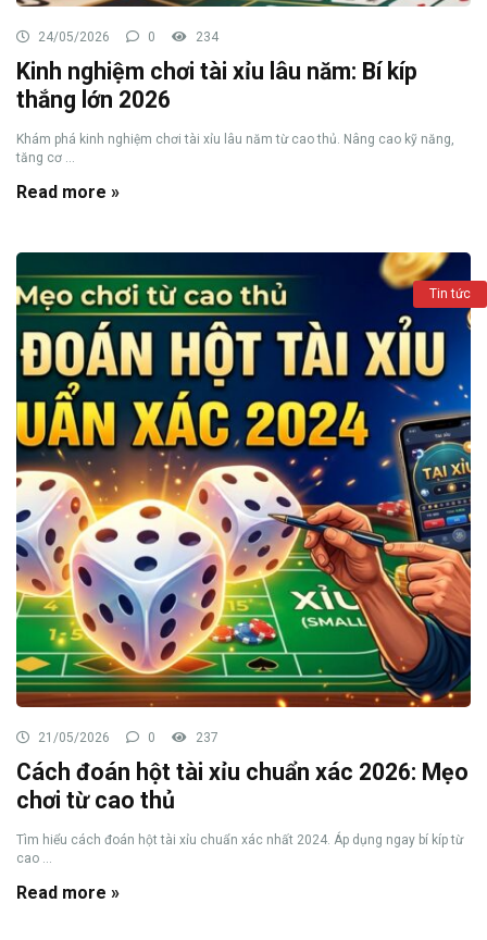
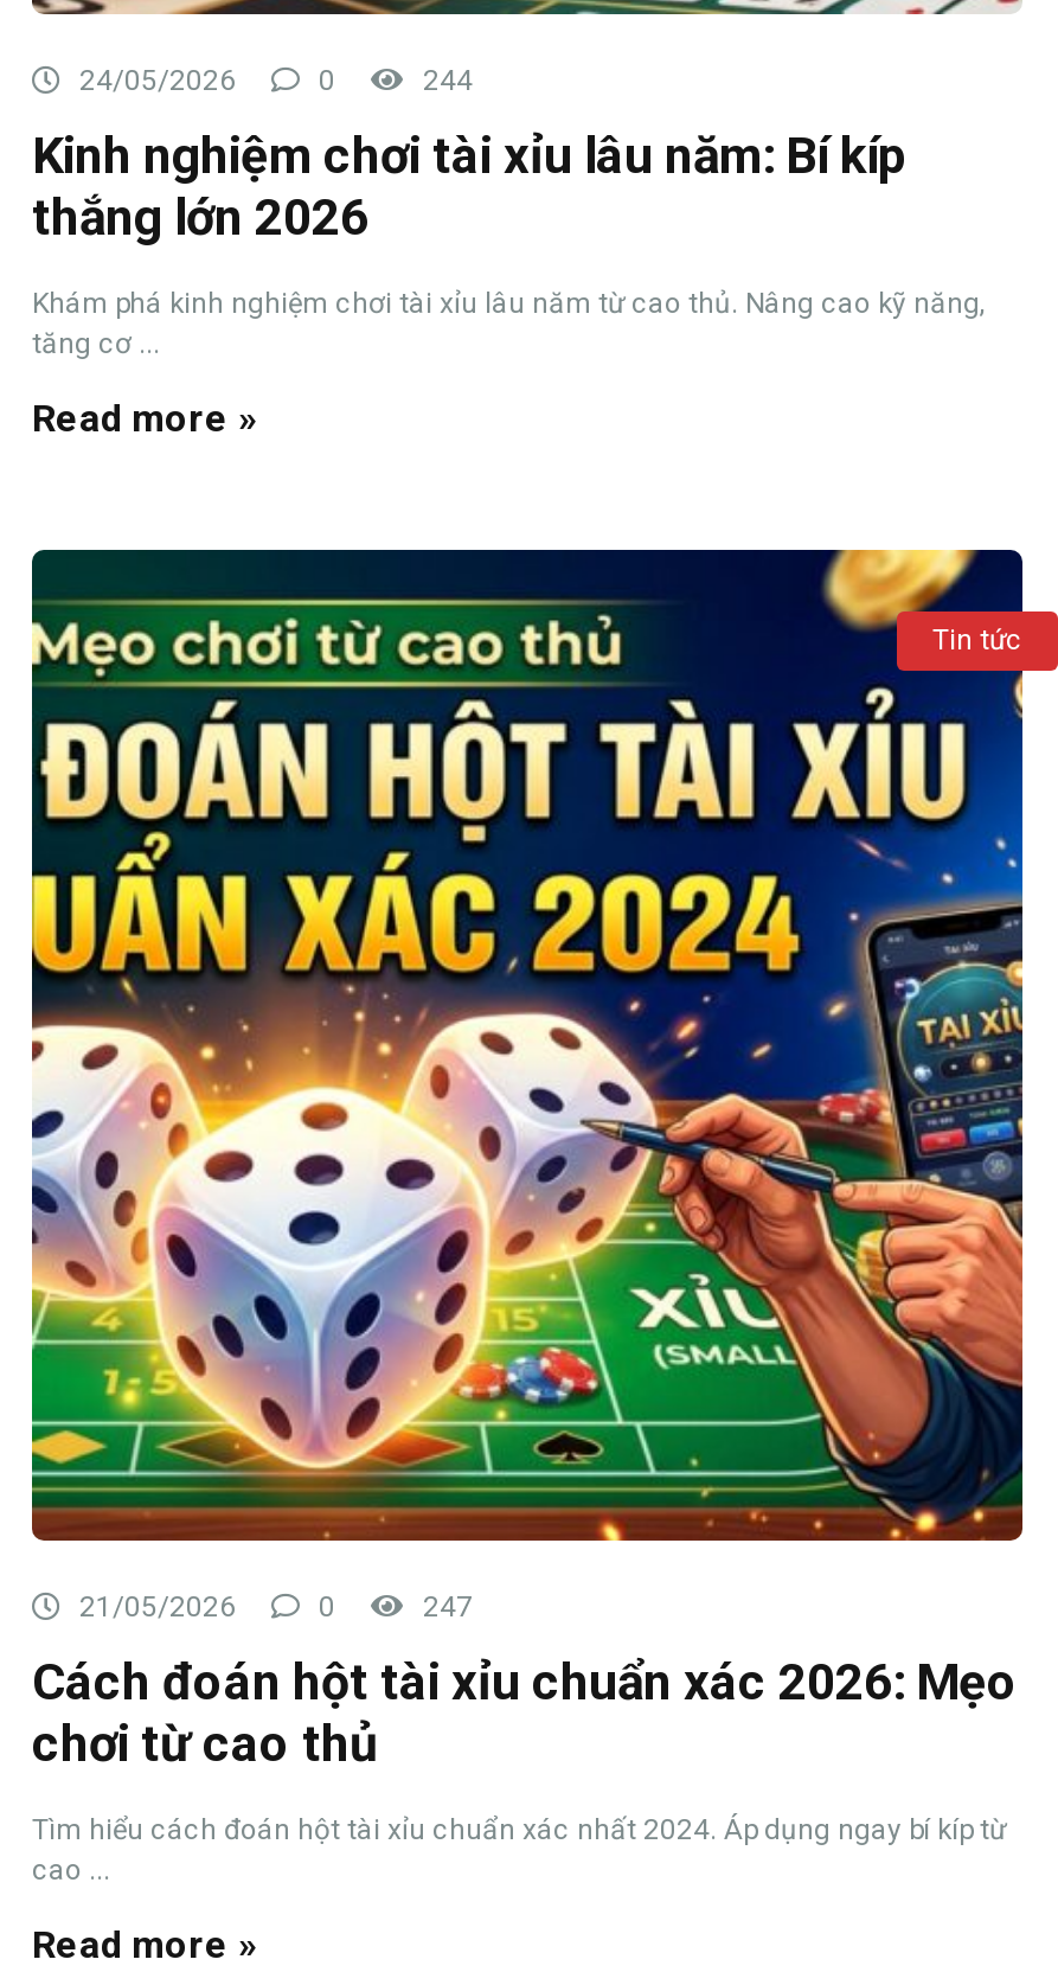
- 234
+ 244

- 237
+ 247
